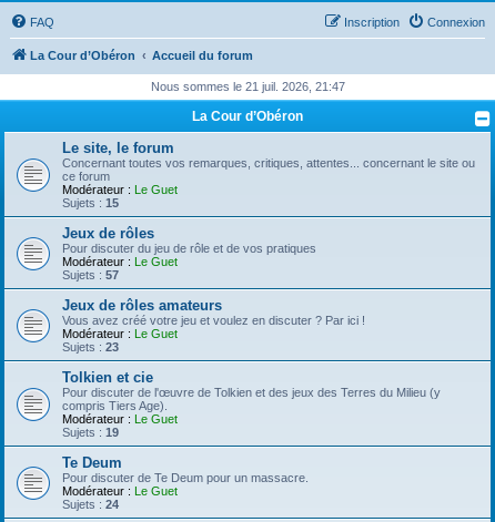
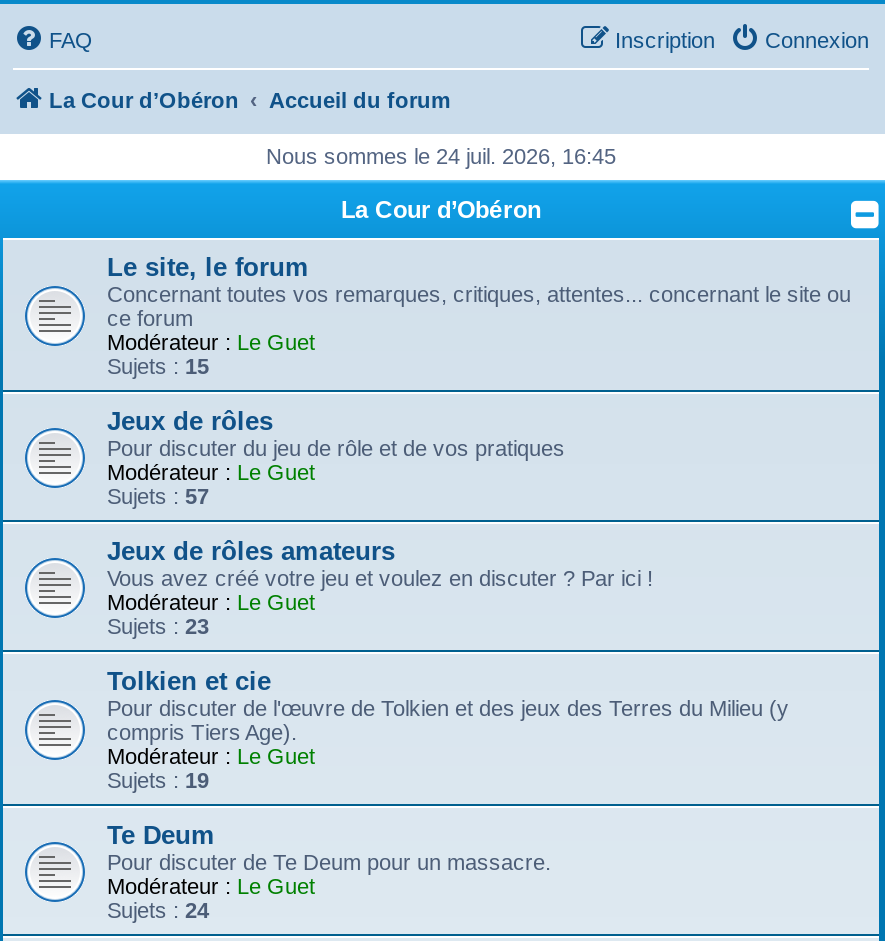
- Nous sommes le 21 juil. 2026, 21:47
+ Nous sommes le 24 juil. 2026, 16:45
